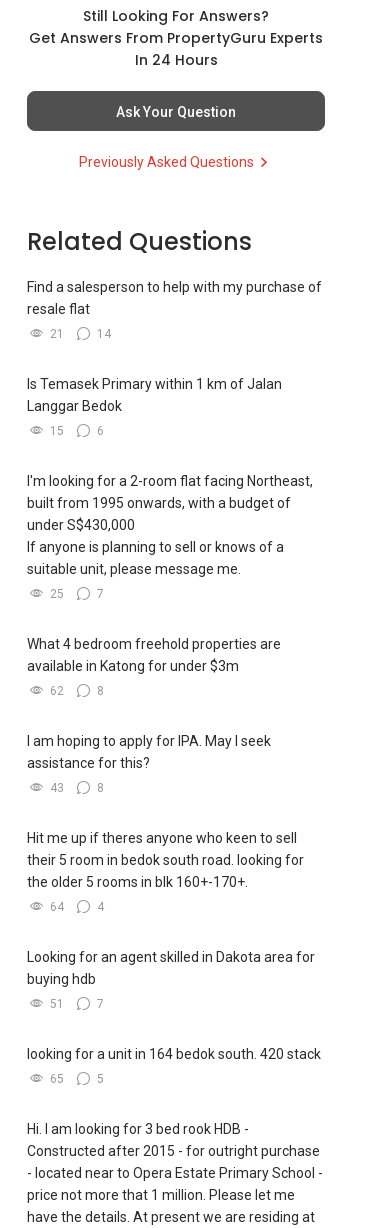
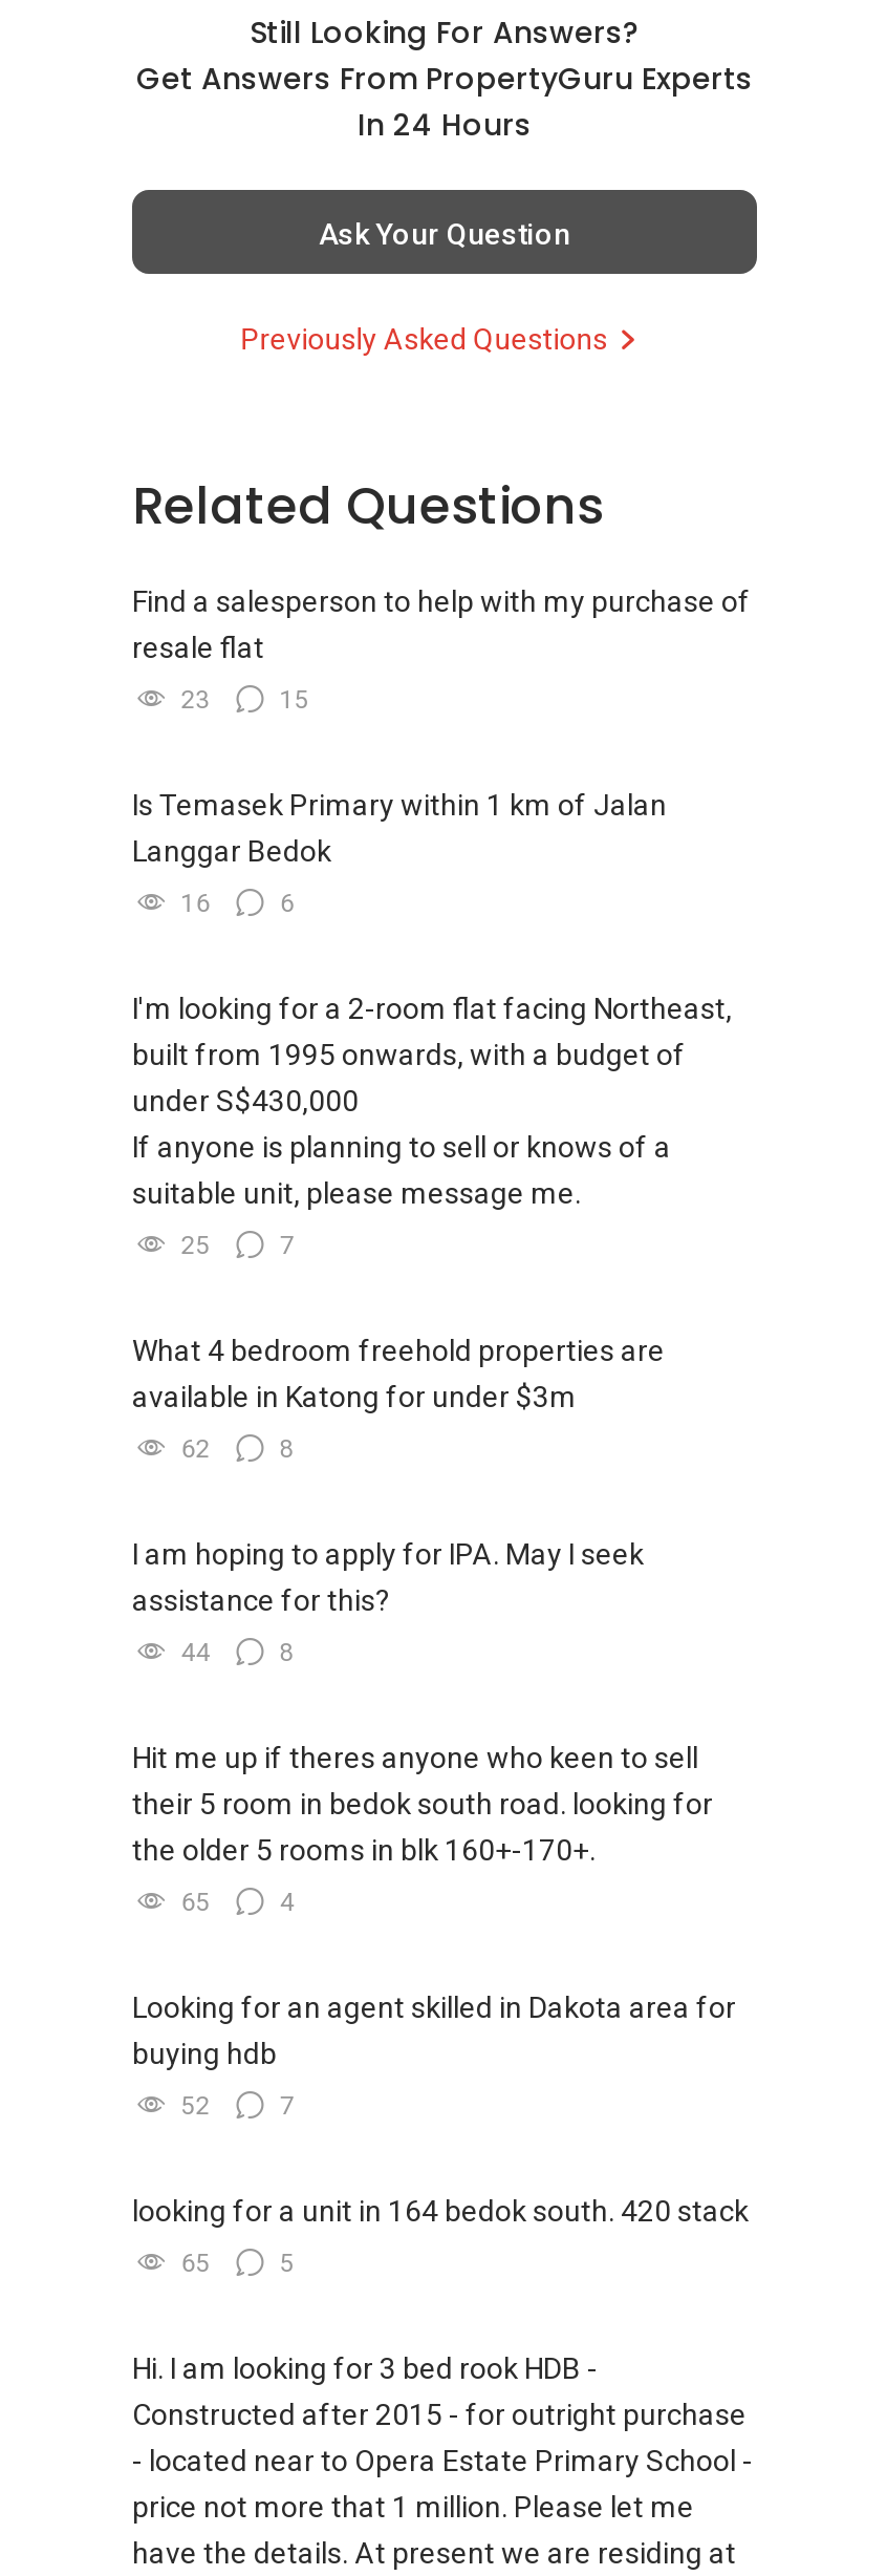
- 21
+ 23

- 14
+ 15

- 15
+ 16

- 43
+ 44

- 64
+ 65

- 51
+ 52
